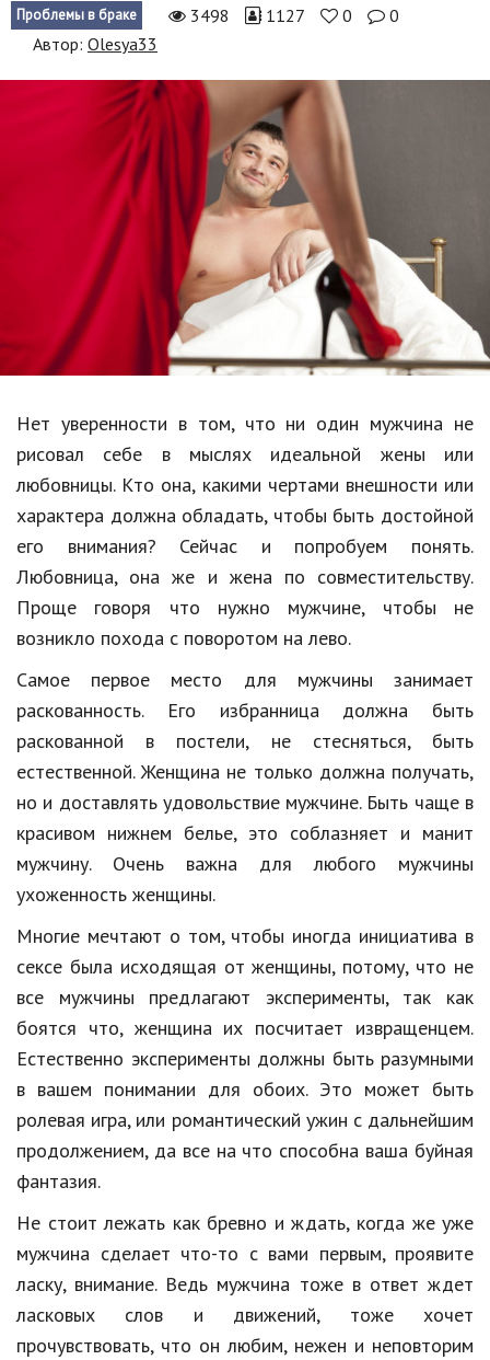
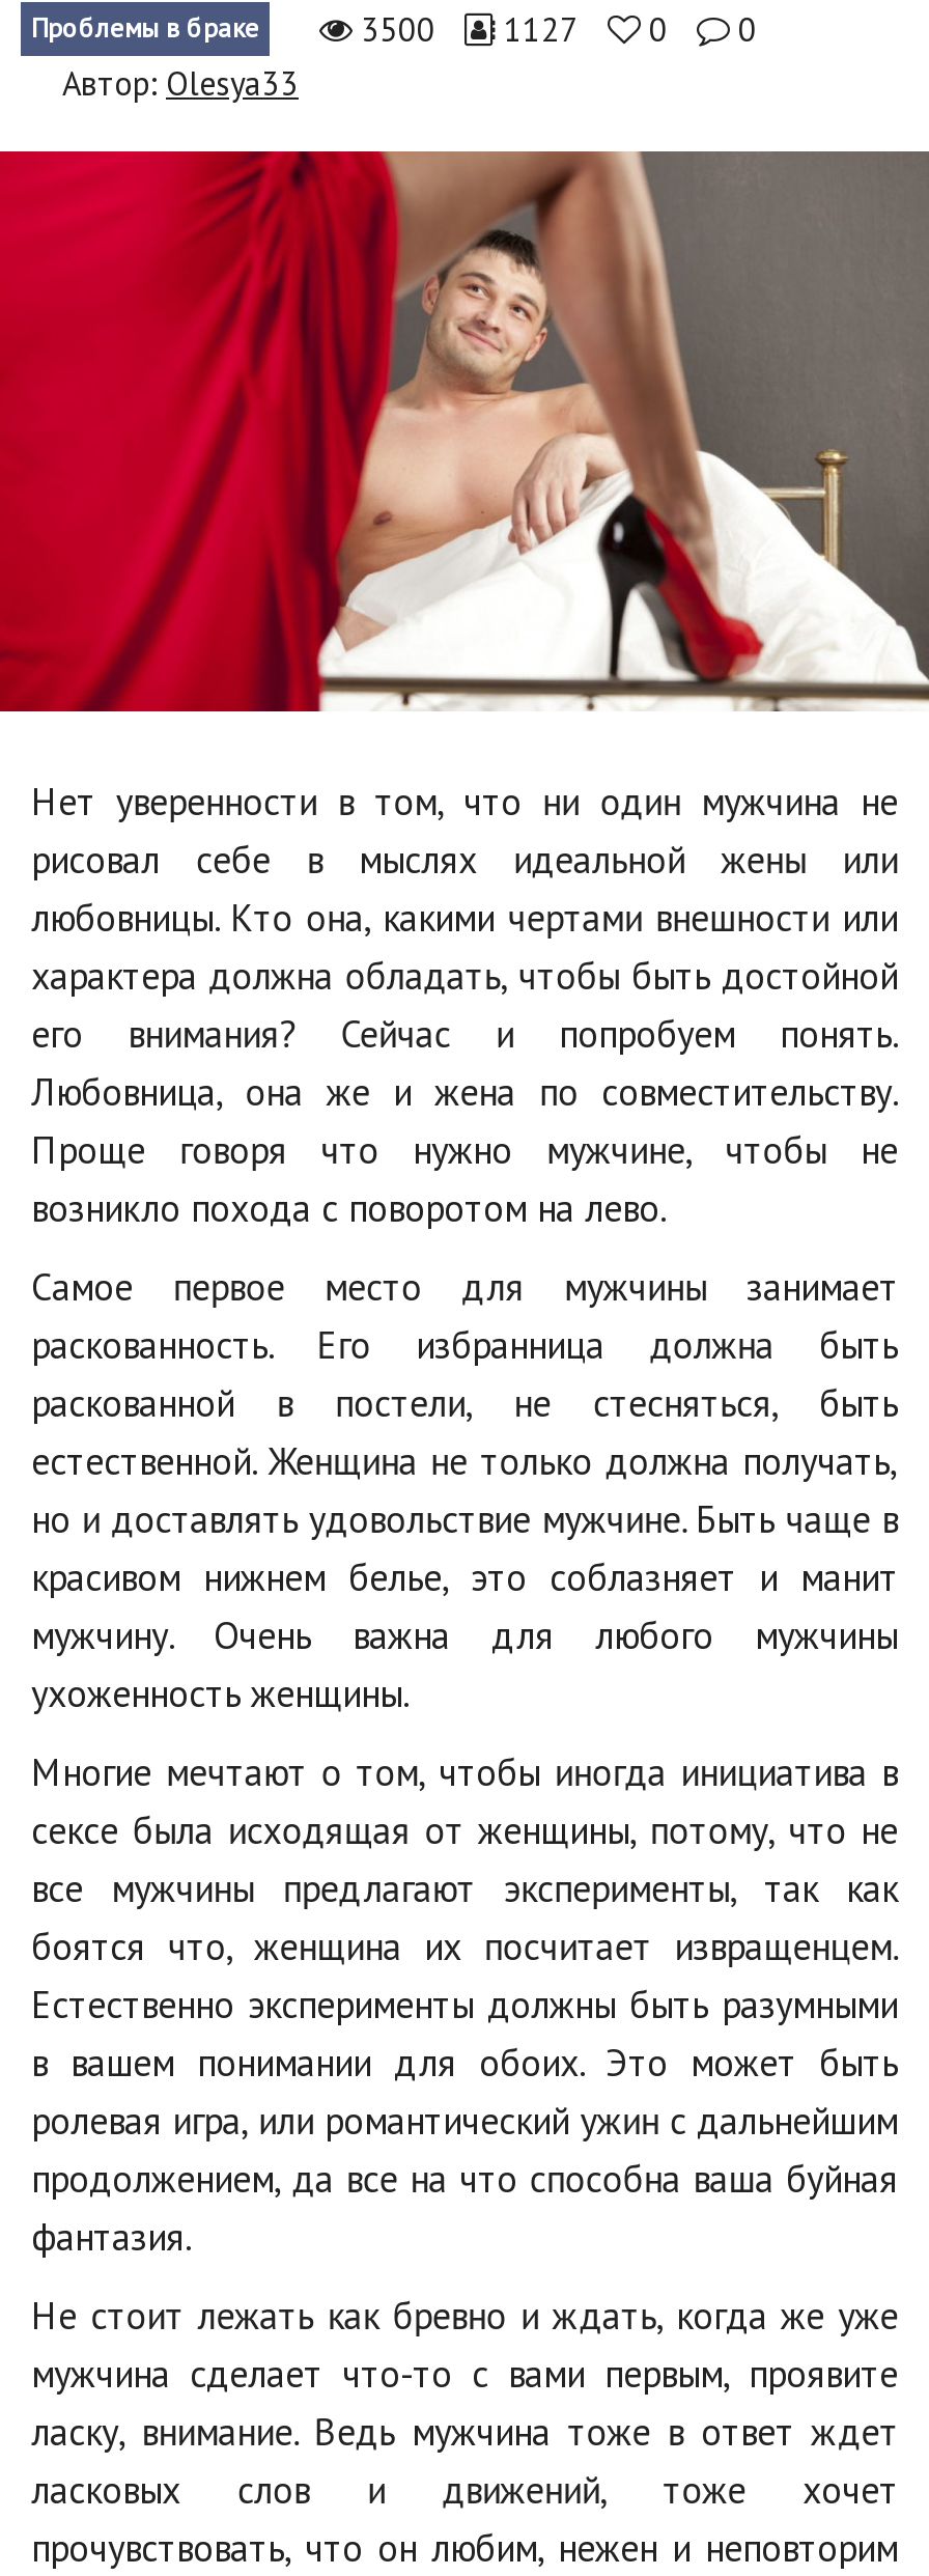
- 3498
+ 3500
